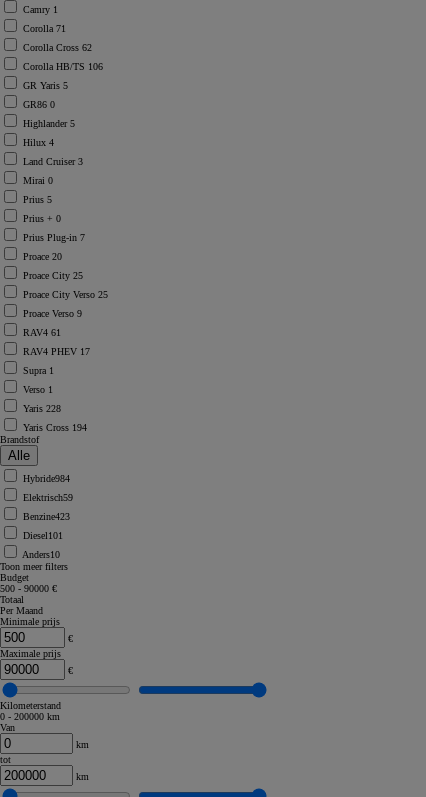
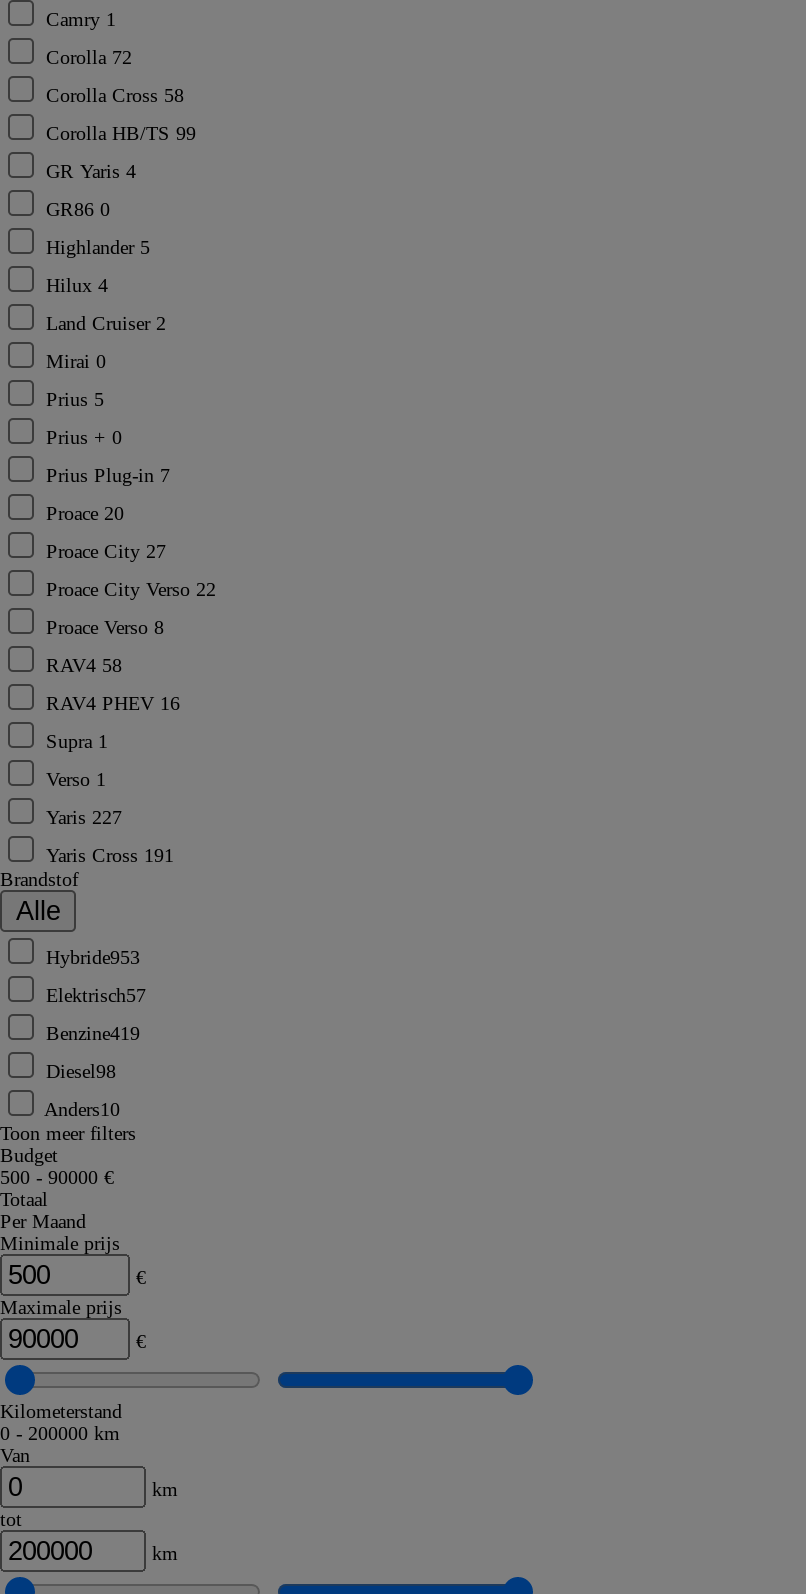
- Corolla 71
+ Corolla 72

- Corolla Cross 62
+ Corolla Cross 58

- Corolla HB/TS 106
+ Corolla HB/TS 99

- GR Yaris 5
+ GR Yaris 4

- Land Cruiser 3
+ Land Cruiser 2

- Proace City 25
+ Proace City 27

- Proace City Verso 25
+ Proace City Verso 22

- Proace Verso 9
+ Proace Verso 8

- RAV4 61
+ RAV4 58

- RAV4 PHEV 17
+ RAV4 PHEV 16

- Yaris 228
+ Yaris 227

- Yaris Cross 194
+ Yaris Cross 191

- Hybride984
+ Hybride953

- Elektrisch59
+ Elektrisch57

- Benzine423
+ Benzine419

- Diesel101
+ Diesel98
